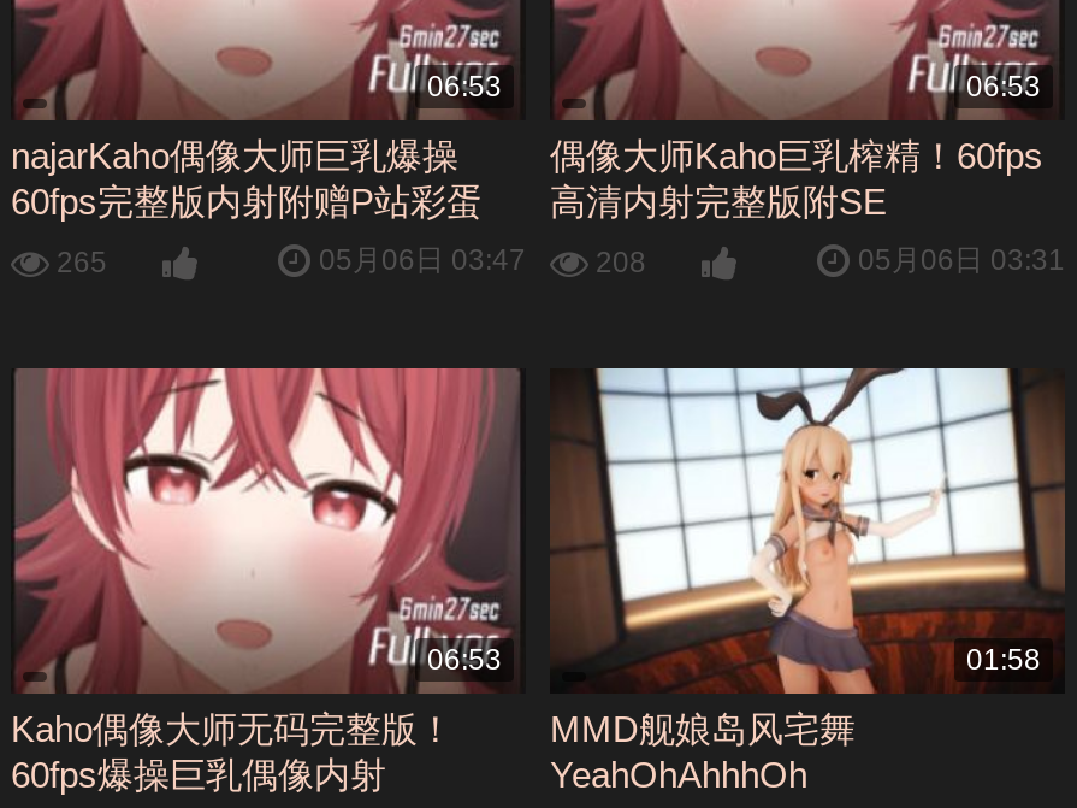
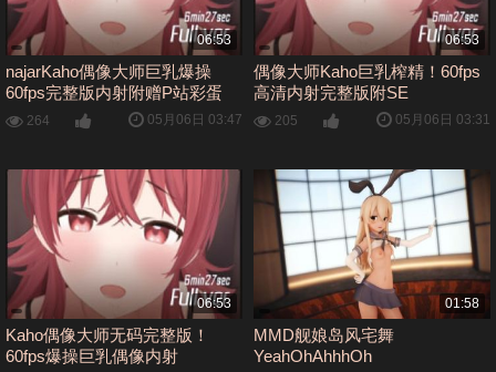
- 265
+ 264

- 05月06日 03:47 208
+ 05月06日 03:47 205
